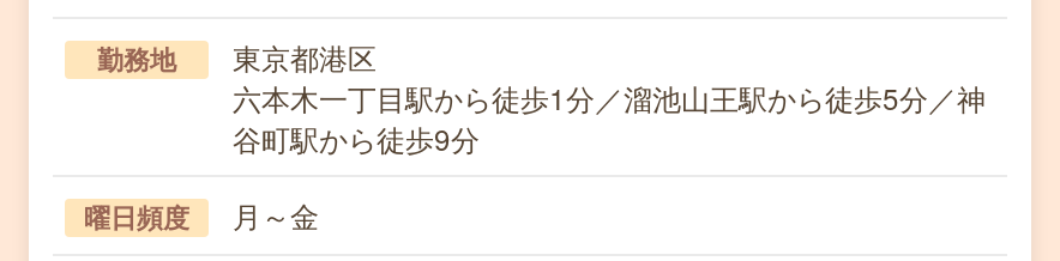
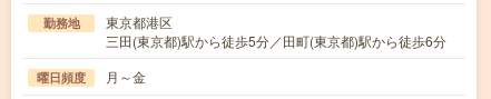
- 六本木一丁目駅から徒歩1分／溜池山王駅から徒歩5分／神
- 谷町駅から徒歩9分
+ 三田(東京都)駅から徒歩5分／田町(東京都)駅から徒歩6分
